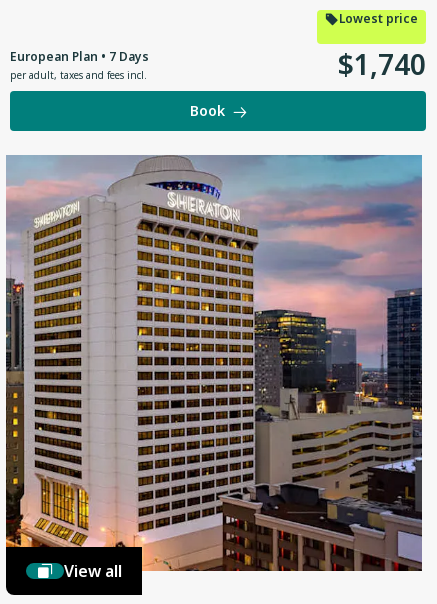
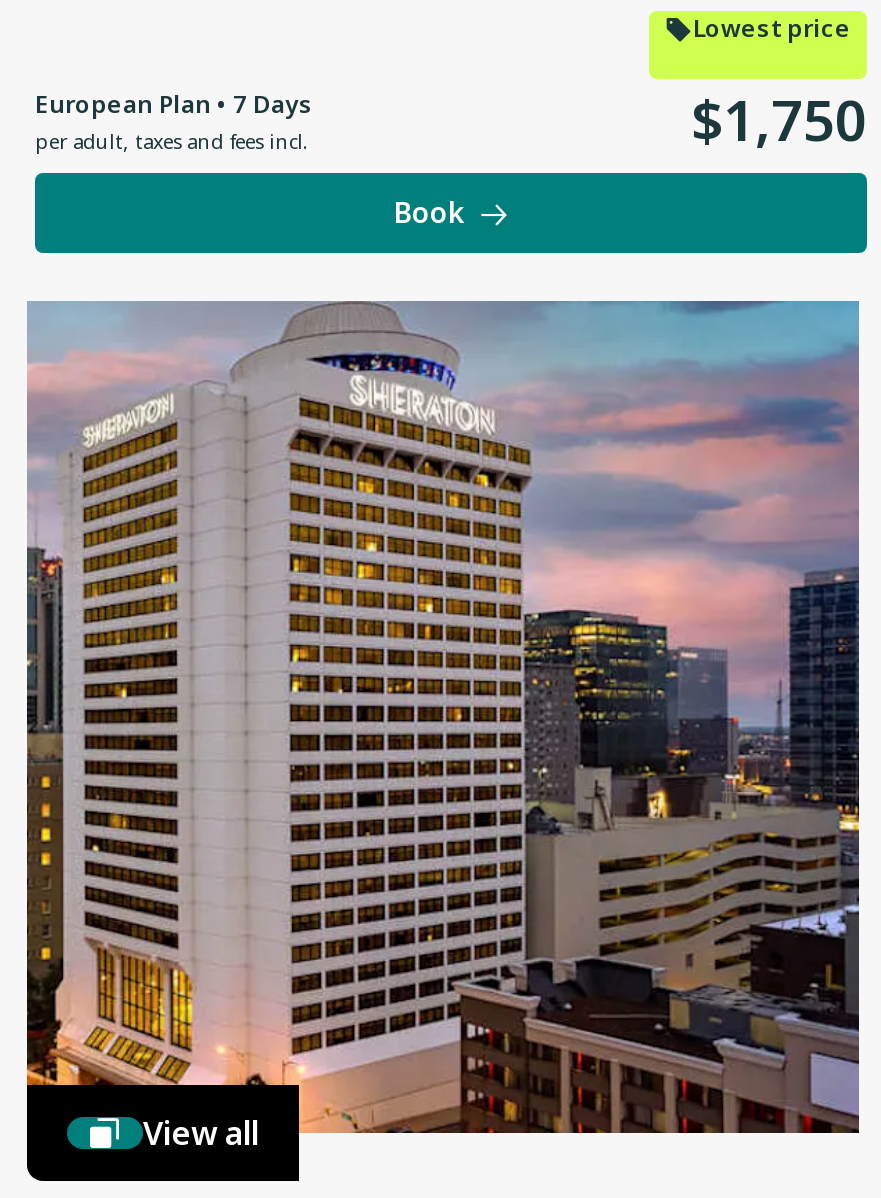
- $1, 740
+ $1, 750
